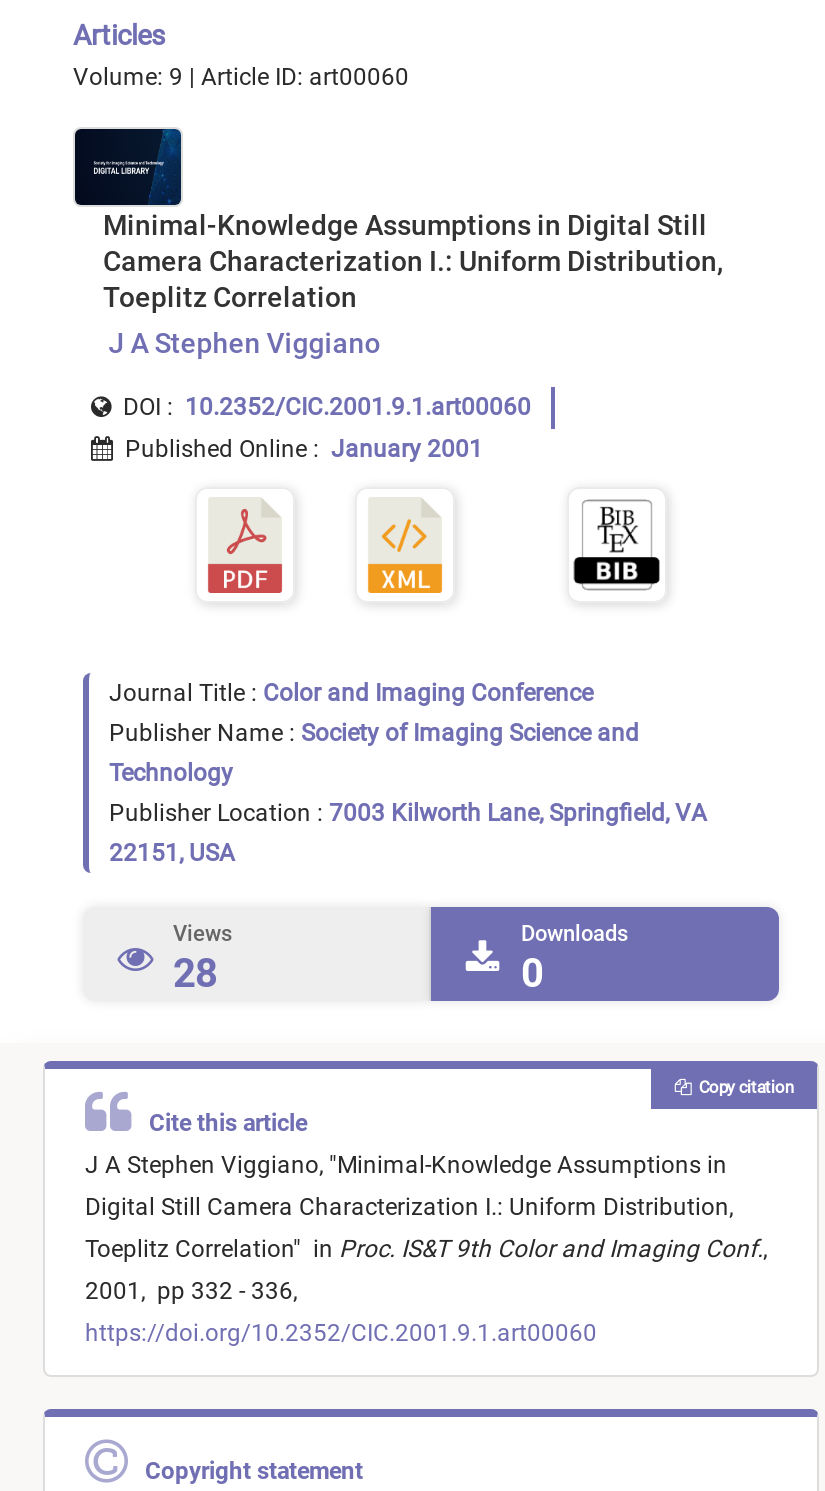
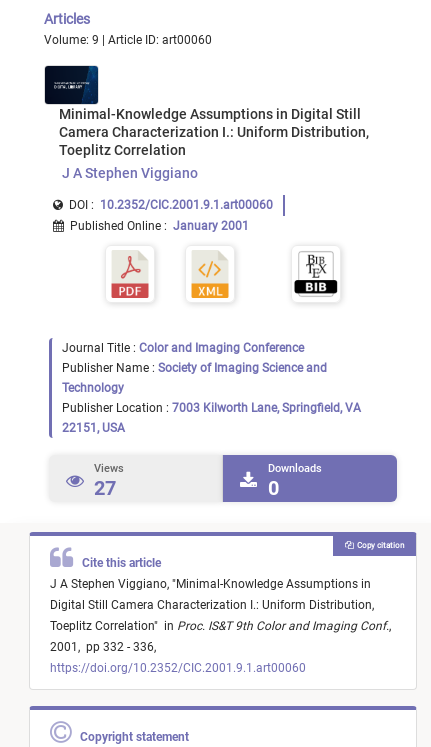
- 28
+ 27
